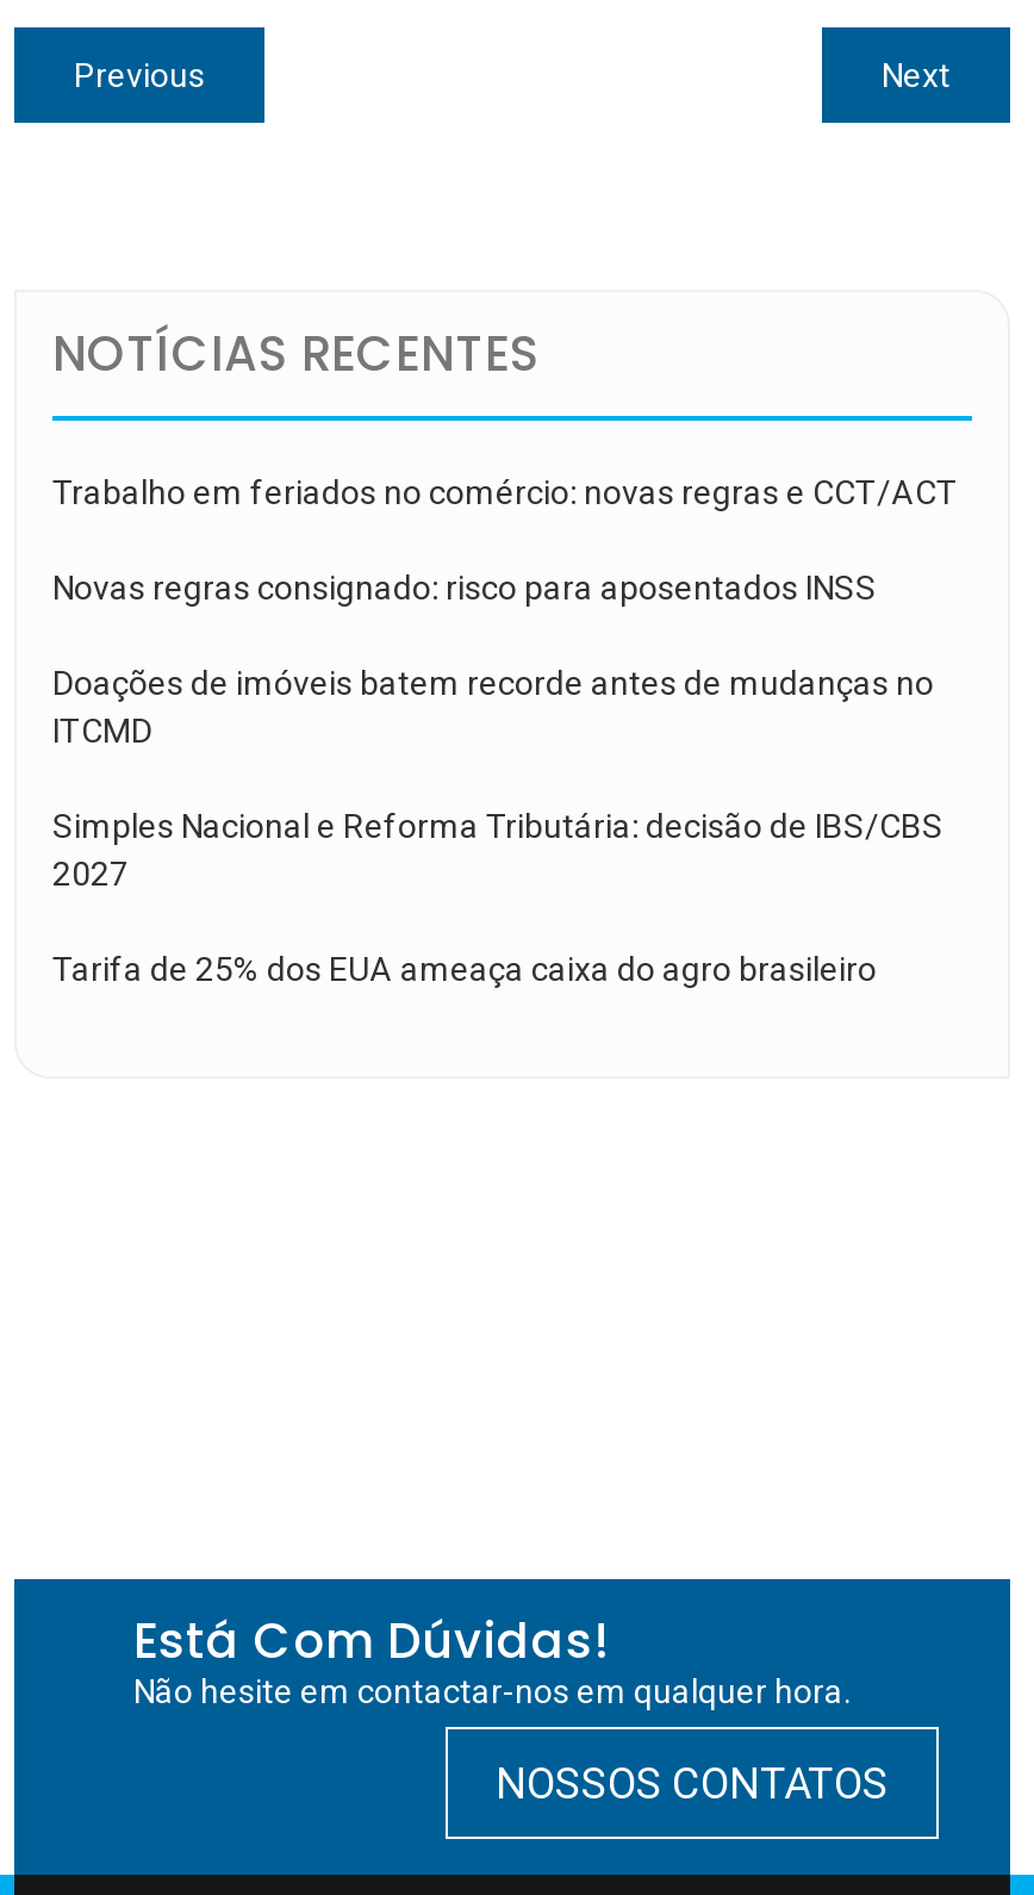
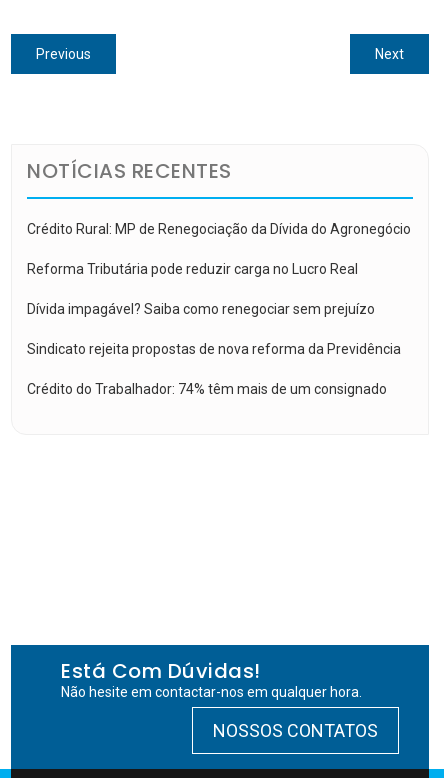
- Trabalho em feriados no comércio: novas regras e CCT/ACT
+ Crédito Rural: MP de Renegociação da Dívida do Agronegócio

- Novas regras consignado: risco para aposentados INSS
+ Reforma Tributária pode reduzir carga no Lucro Real

- Doações de imóveis batem recorde antes de mudanças no
- ITCMD
+ Dívida impagável? Saiba como renegociar sem prejuízo

- Simples Nacional e Reforma Tributária: decisão de IBS/CBS
- 2027
+ Sindicato rejeita propostas de nova reforma da Previdência

- Tarifa de 25% dos EUA ameaça caixa do agro brasileiro
+ Crédito do Trabalhador: 74% têm mais de um consignado
